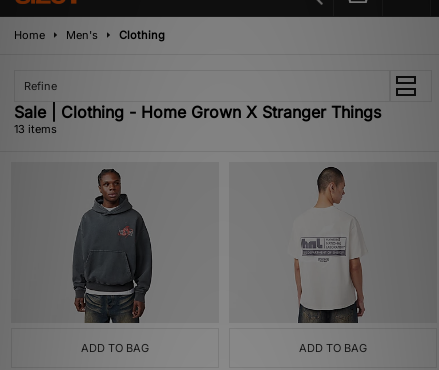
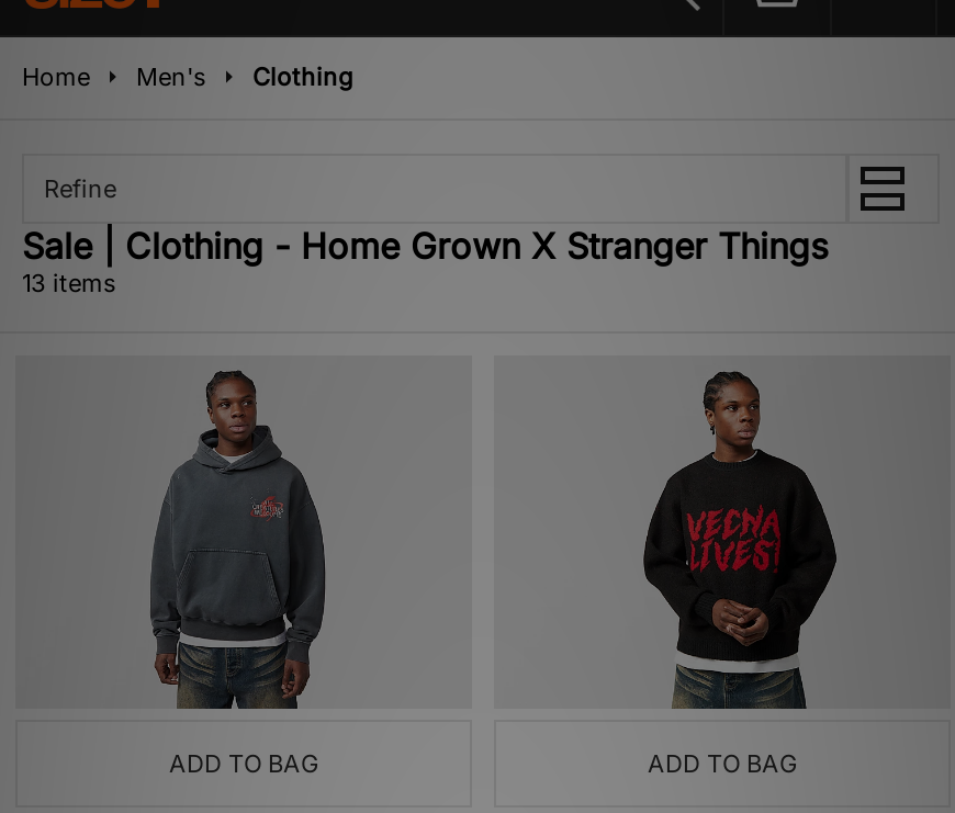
- [image]
+ [image]
